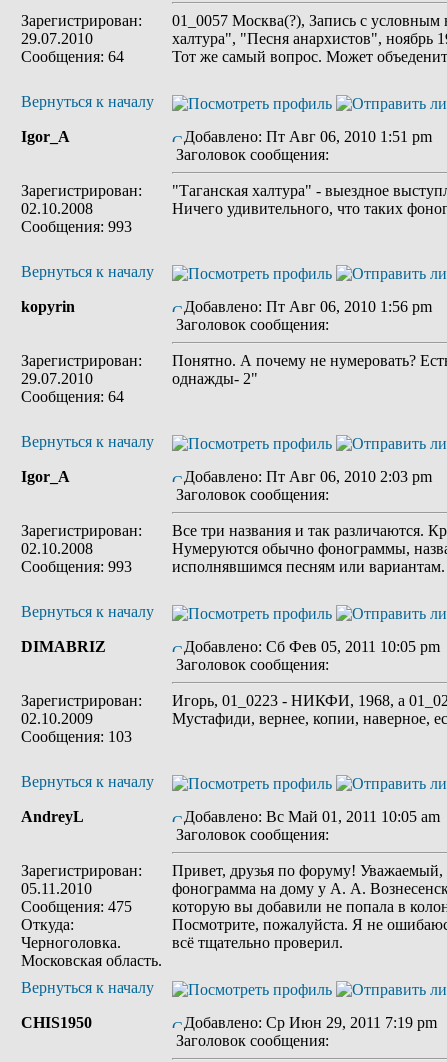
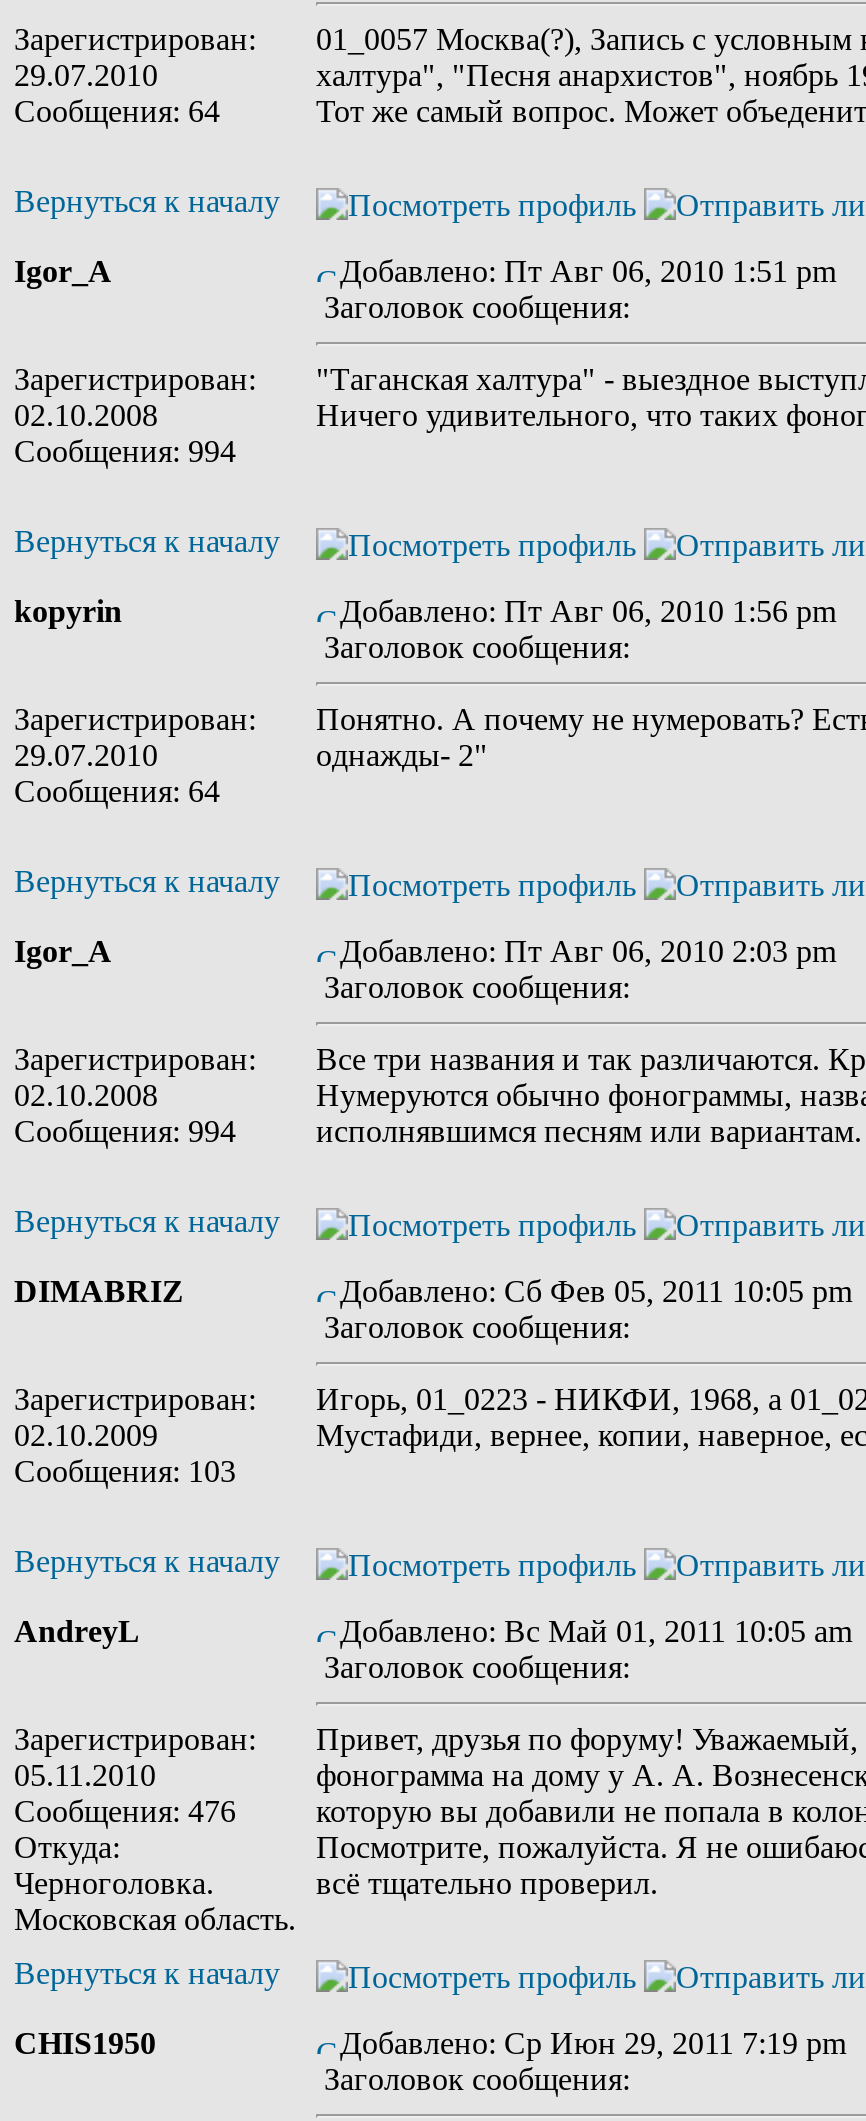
- Сообщения: 993
+ Сообщения: 994

- Сообщения: 993
+ Сообщения: 994

- Сообщения: 475
+ Сообщения: 476
